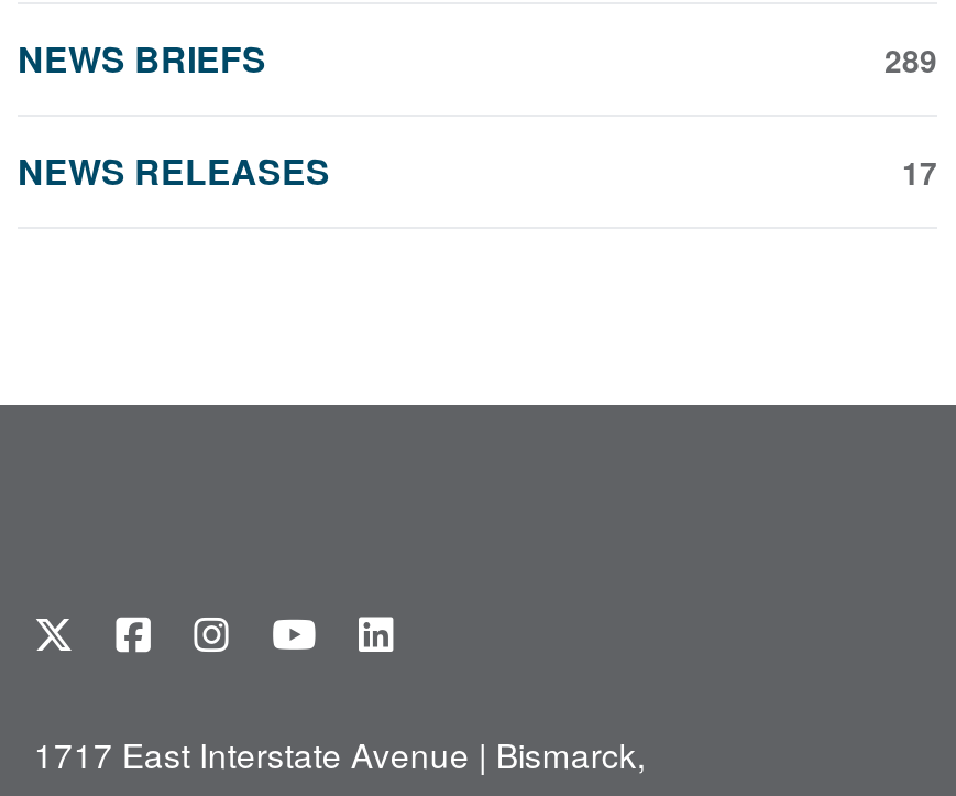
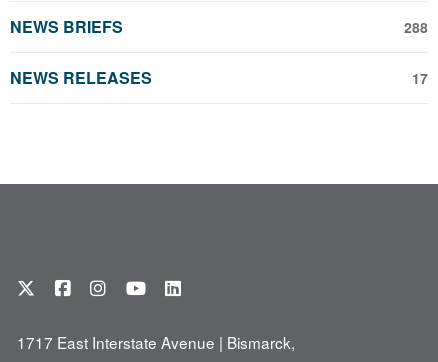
- 289
+ 288
